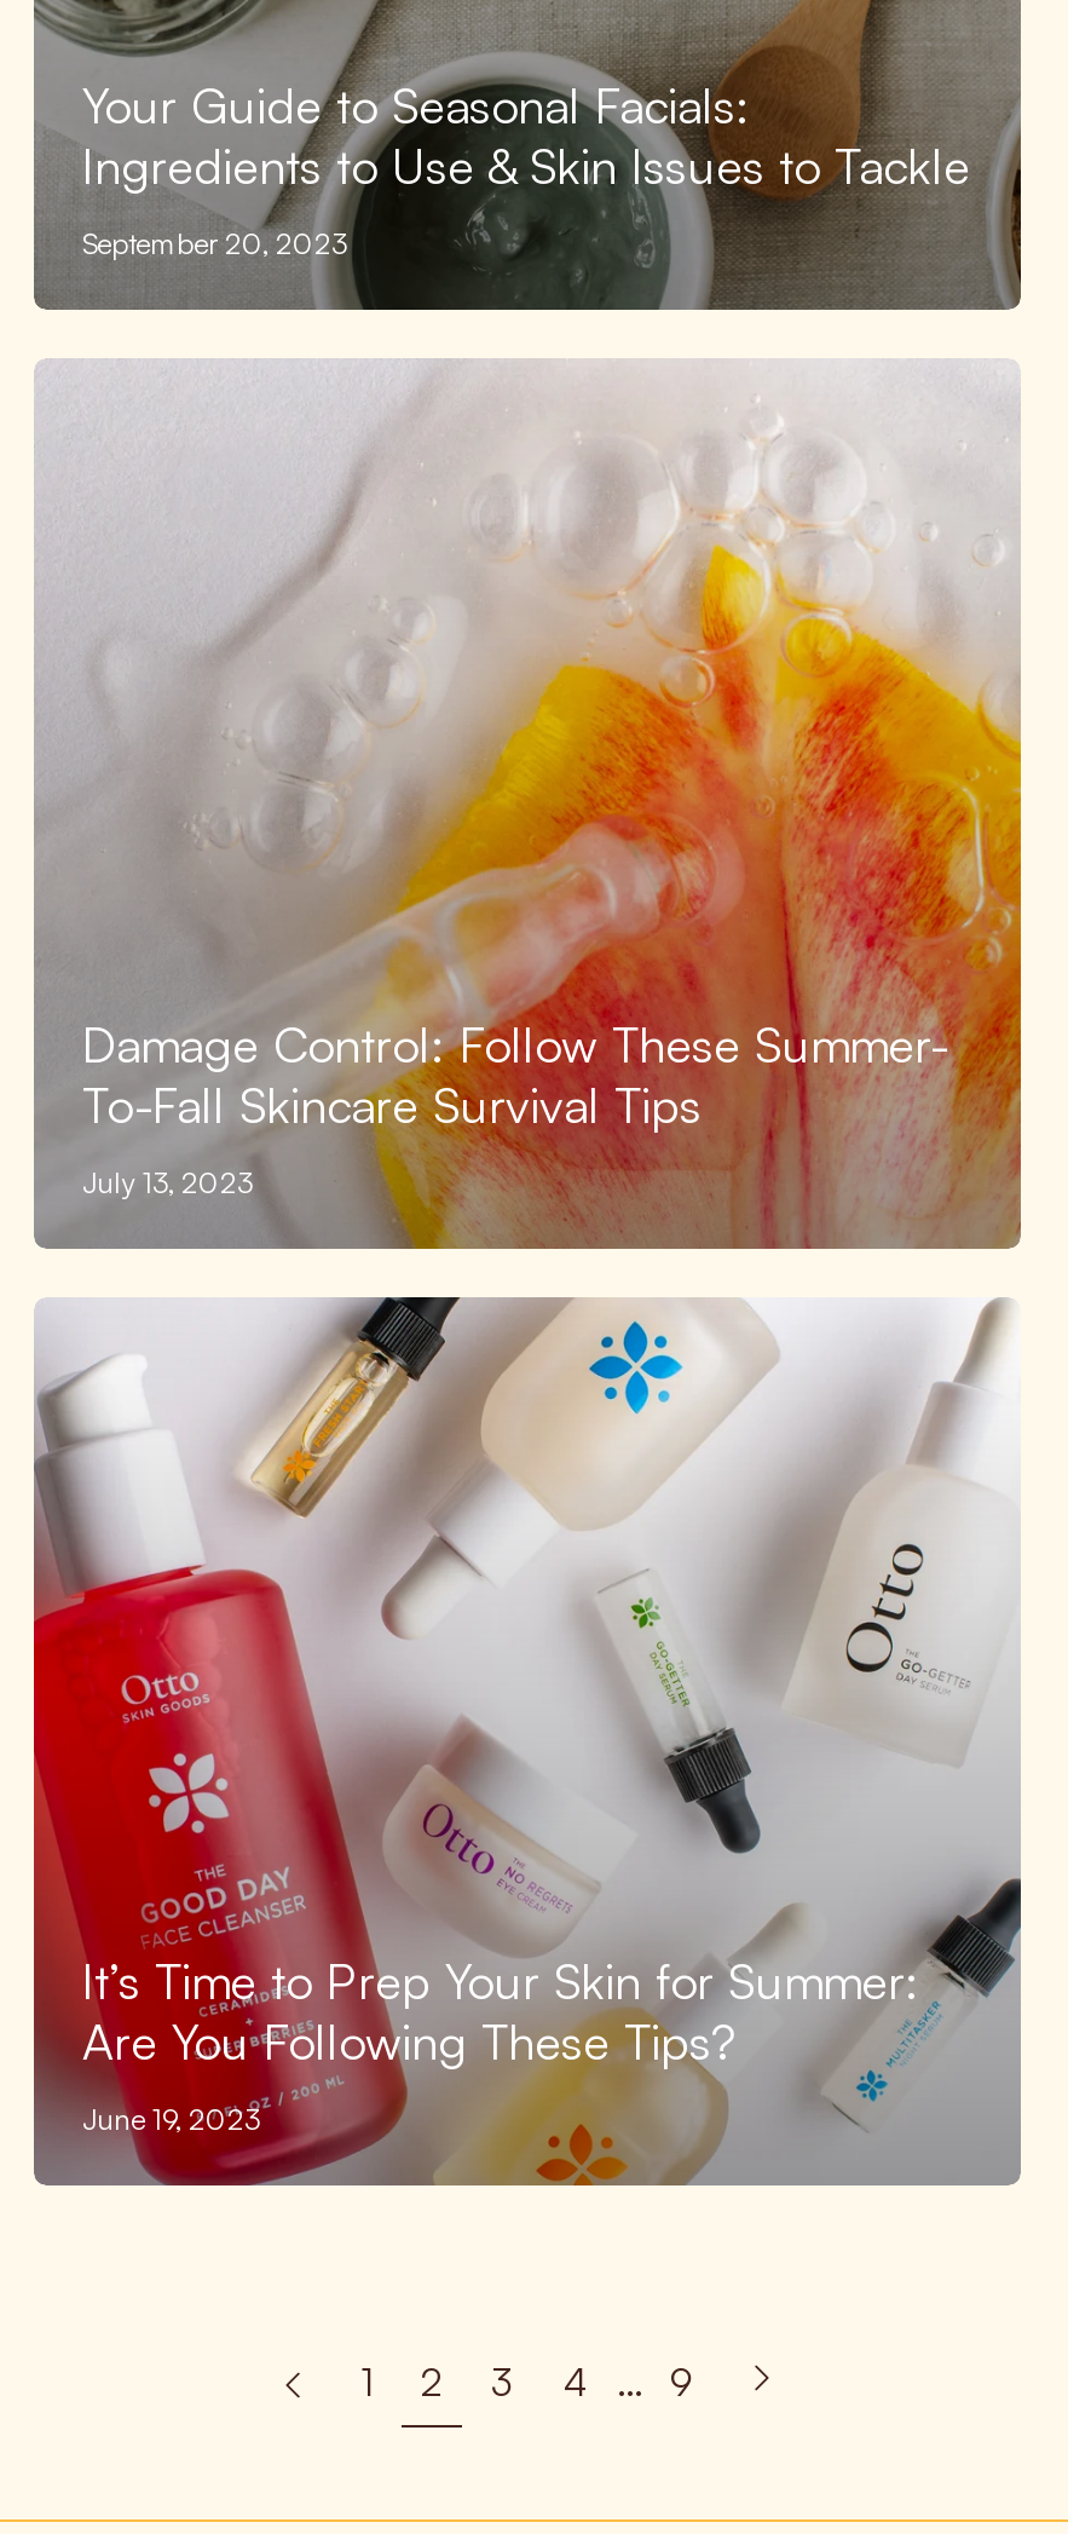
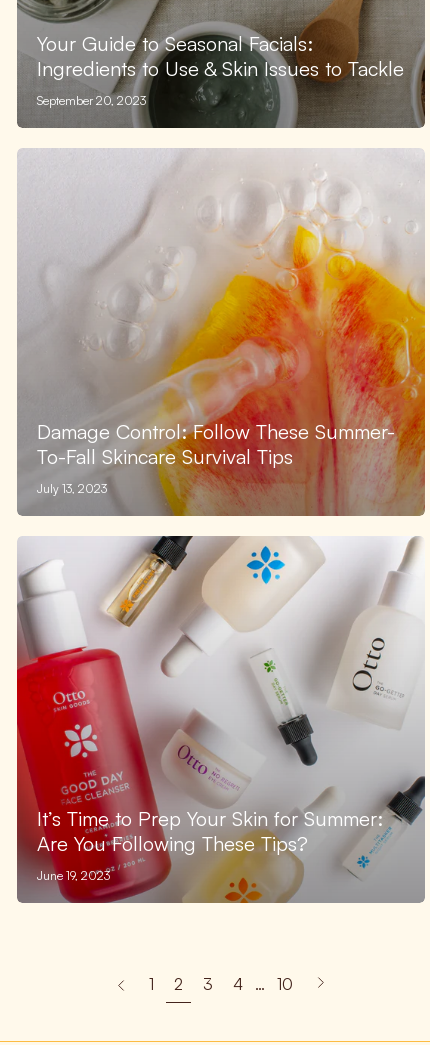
- 4 … 9
+ 4 … 10
